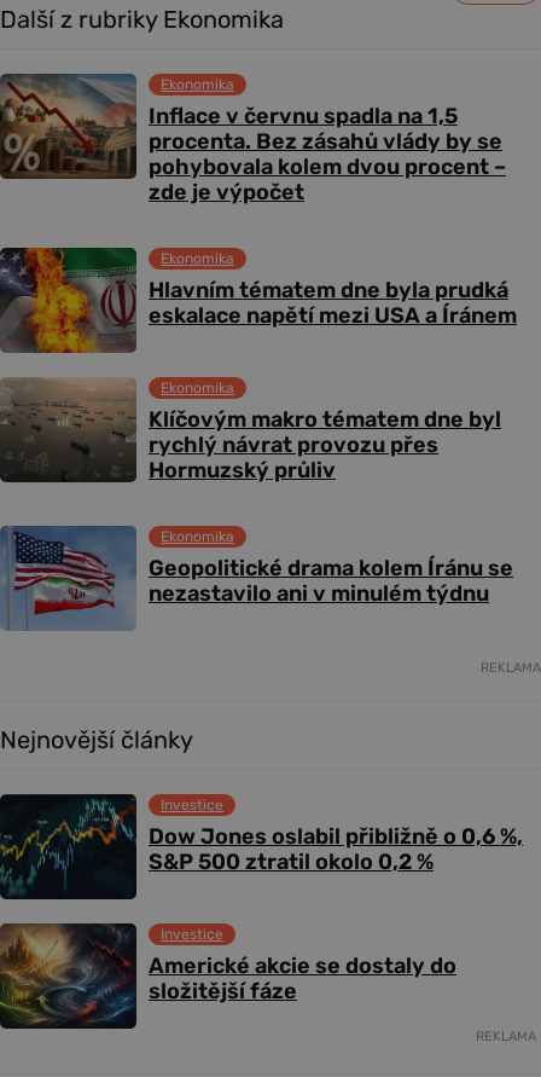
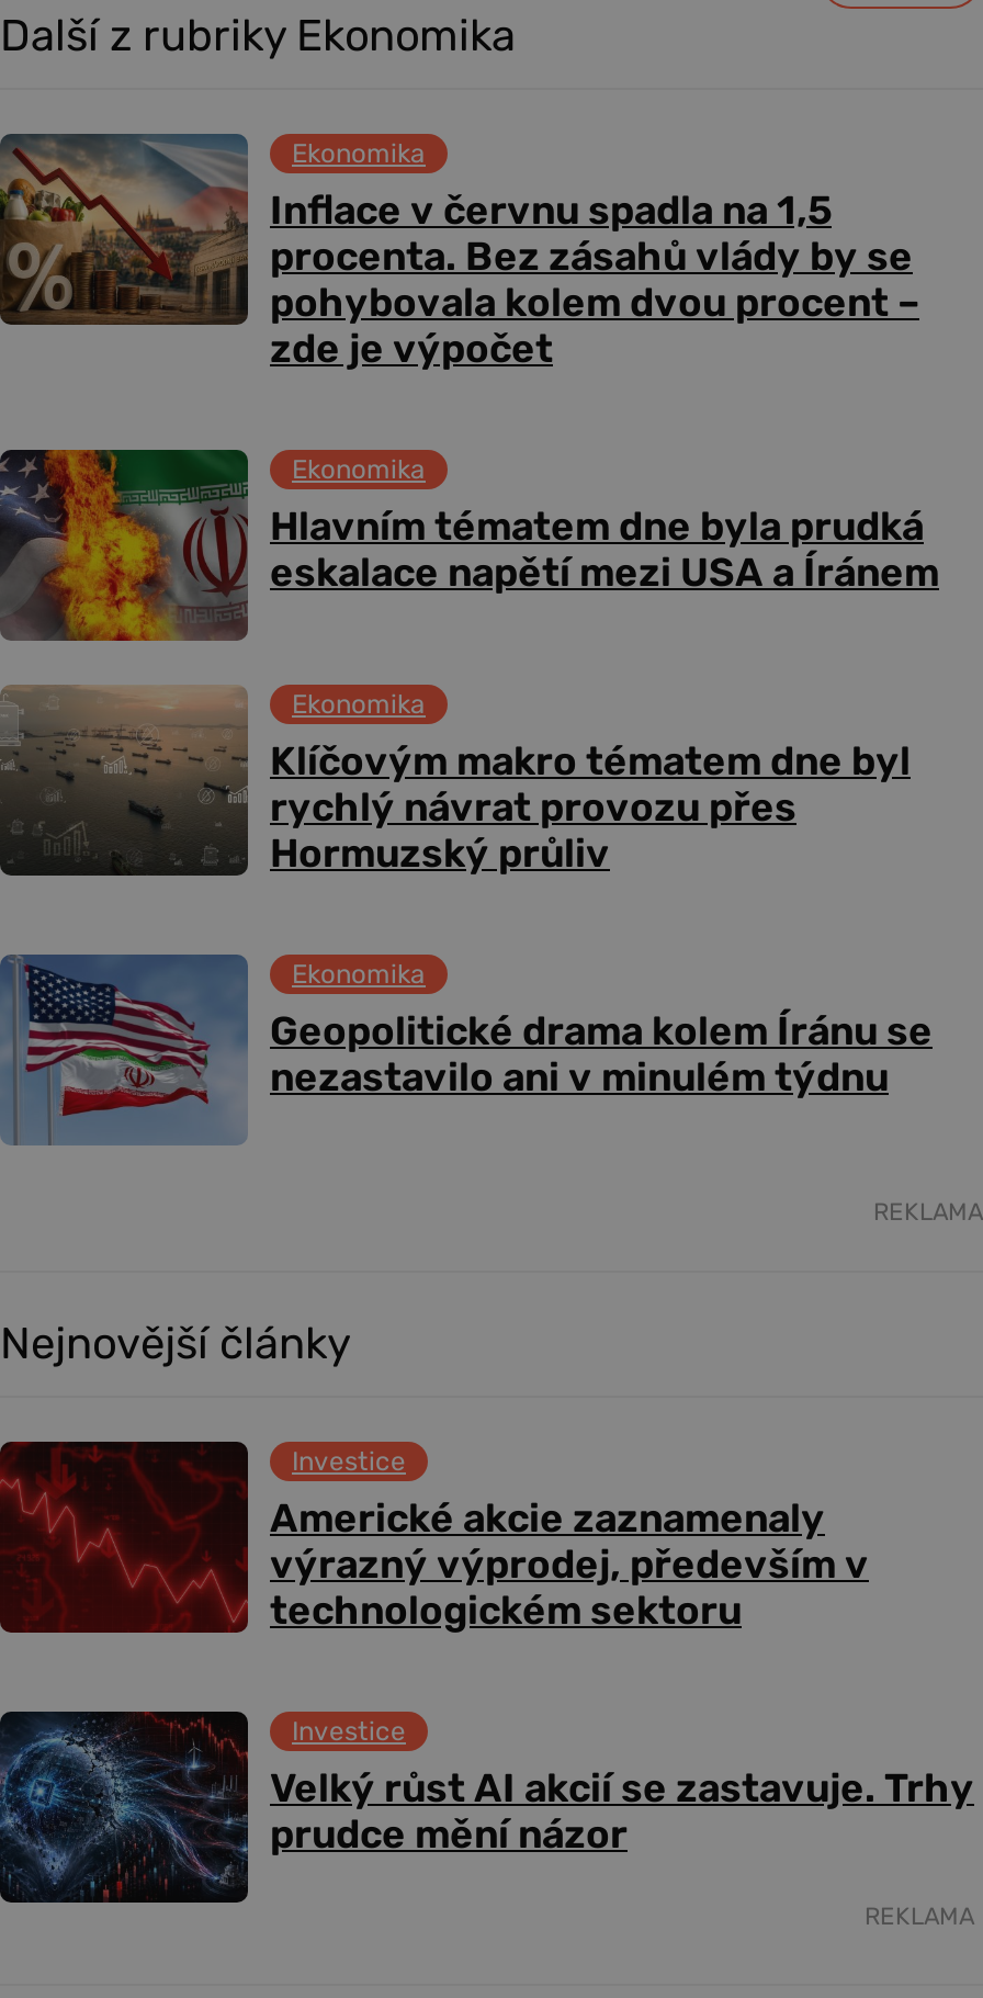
- [image]
- Dow Jones oslabil přibližně o 0,6 %,
- S&P 500 ztratil okolo 0,2 %
+ [image]
+ Americké akcie zaznamenaly
+ výrazný výprodej, především v
+ technologickém sektoru

- [image]
- Americké akcie se dostaly do
- složitější fáze
+ [image]
+ Velký růst AI akcií se zastavuje. Trhy
+ prudce mění názor
